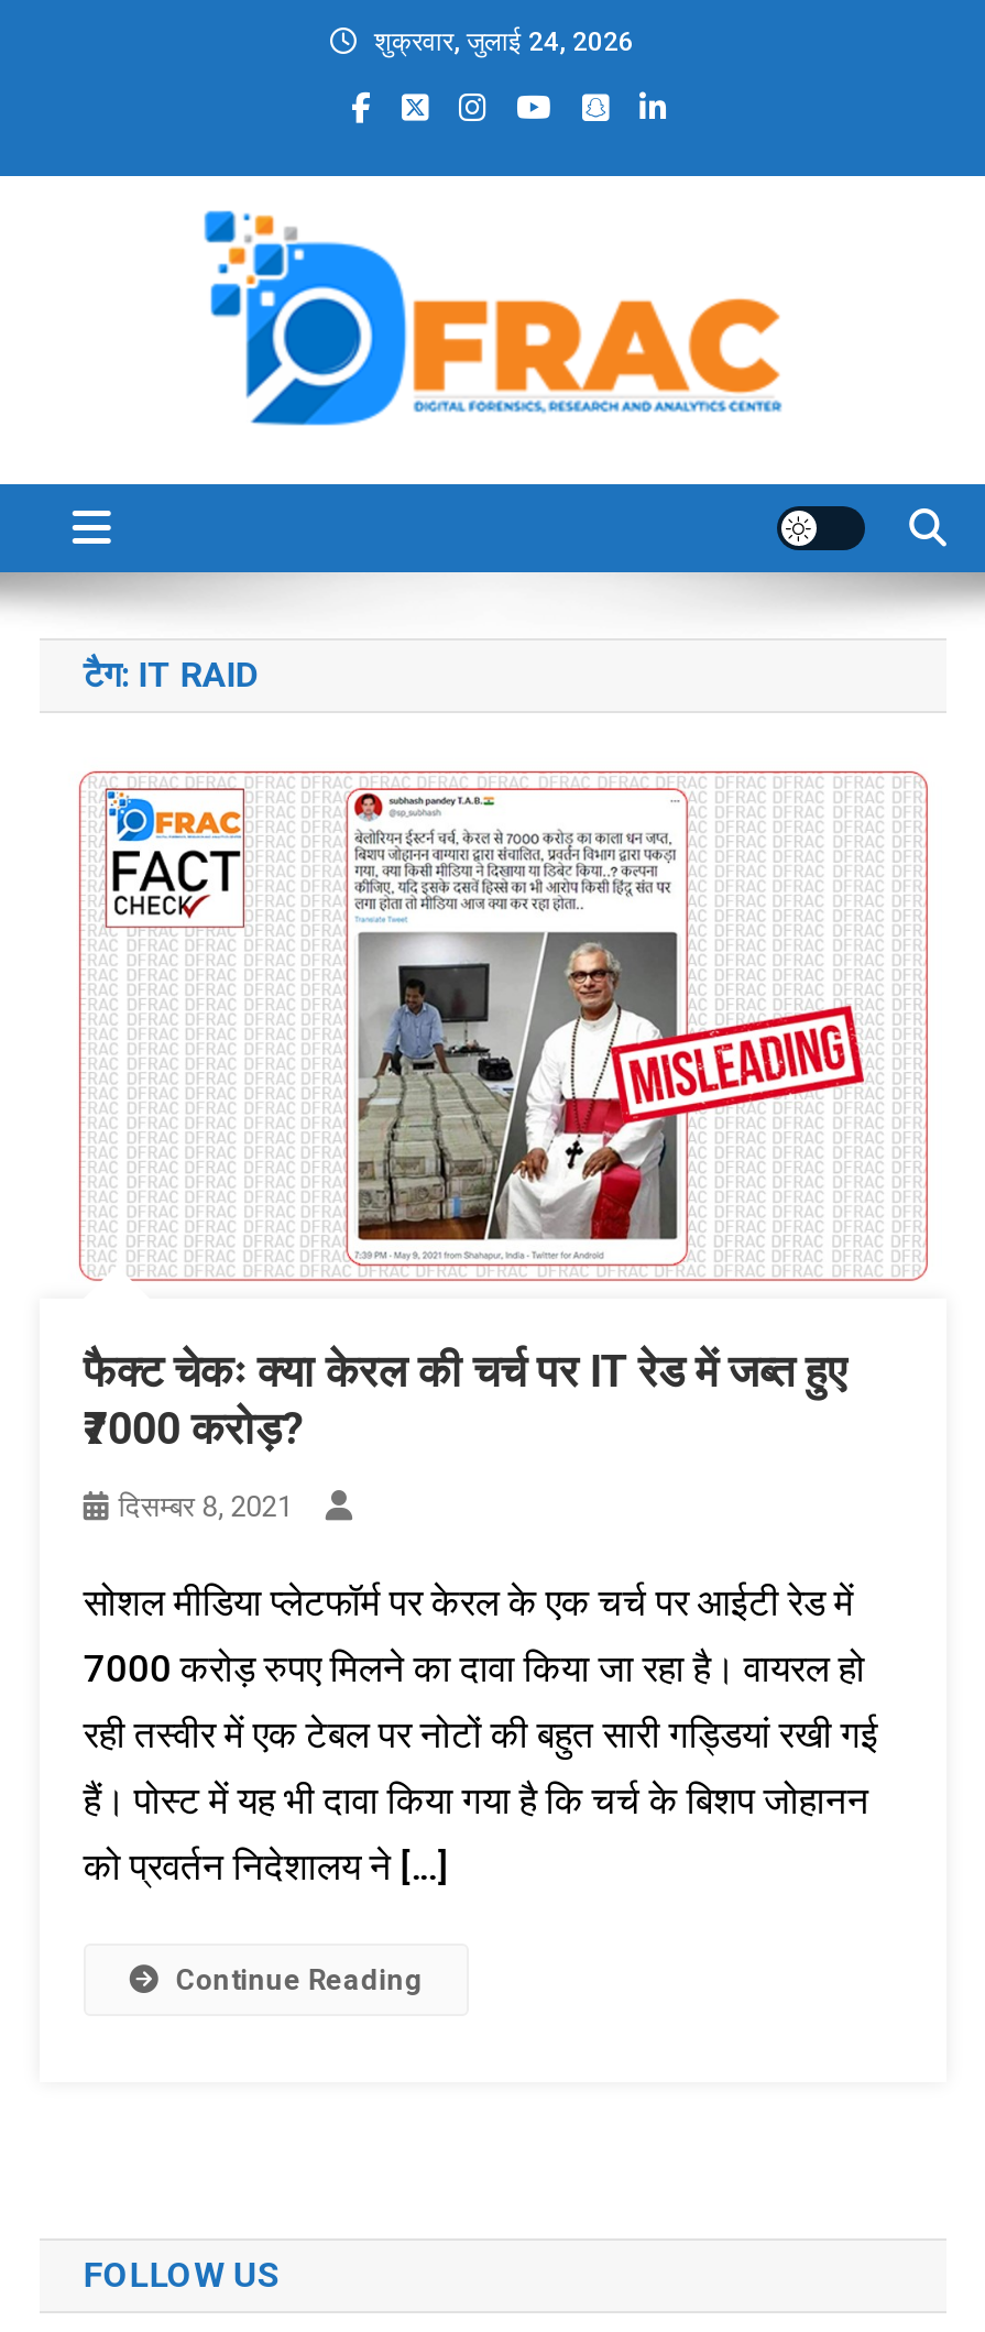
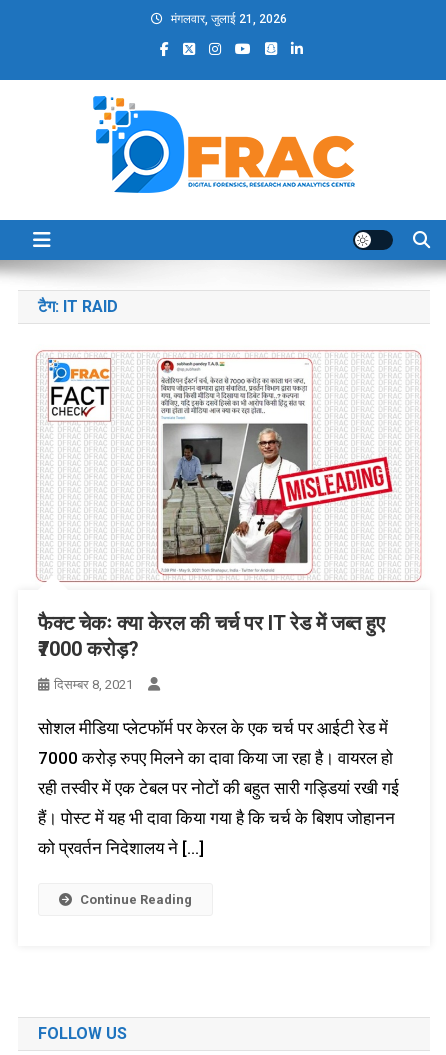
- शुक्रवार, जुलाई 24, 2026
+ मंगलवार, जुलाई 21, 2026
